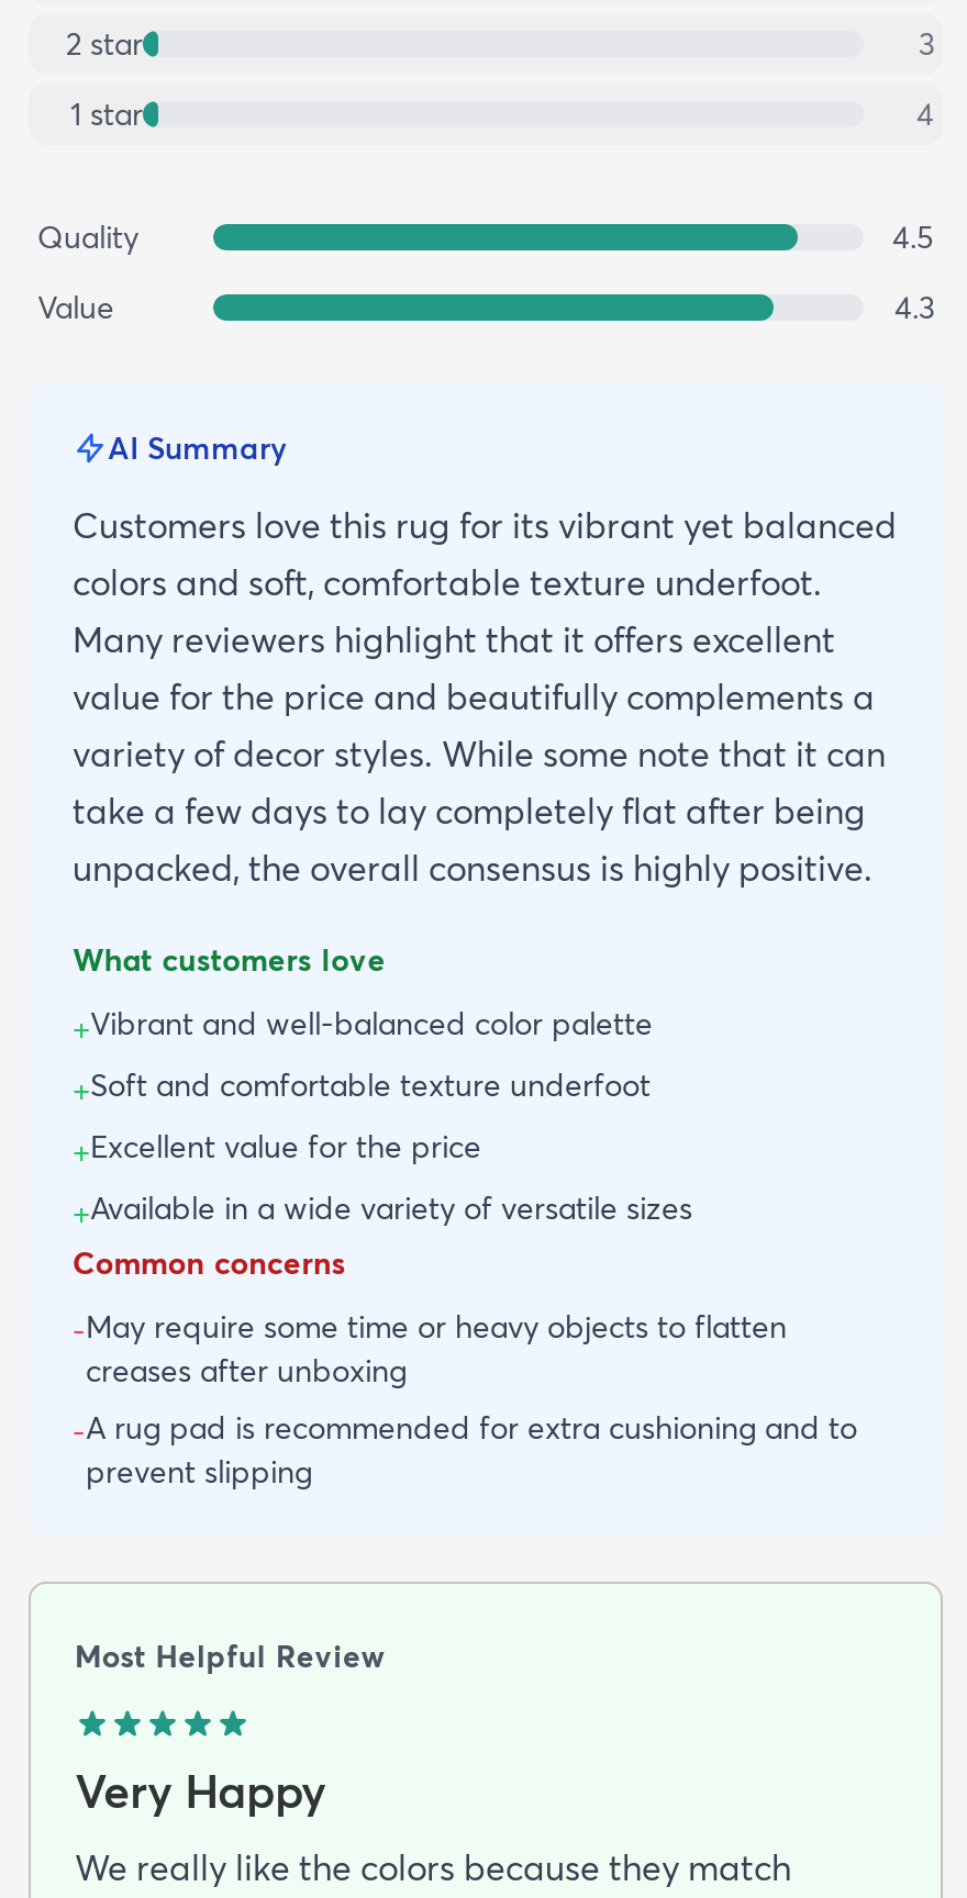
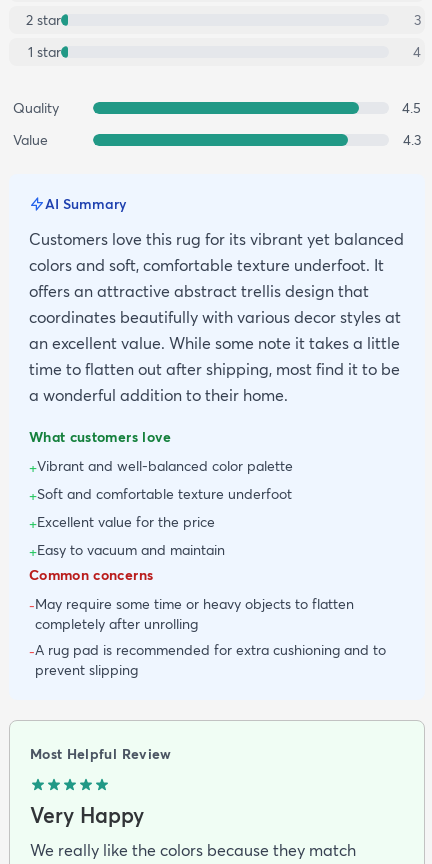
- colors and soft, comfortable texture underfoot.
- Many reviewers highlight that it offers excellent
- value for the price and beautifully complements a
- variety of decor styles. While some note that it can
- take a few days to lay completely flat after being
- unpacked, the overall consensus is highly positive.
+ colors and soft, comfortable texture underfoot. It
+ offers an attractive abstract trellis design that
+ coordinates beautifully with various decor styles at
+ an excellent value. While some note it takes a little
+ time to flatten out after shipping, most find it to be
+ a wonderful addition to their home.

- +Available in a wide variety of versatile sizes
+ +Easy to vacuum and maintain

- creases after unboxing
+ completely after unrolling
